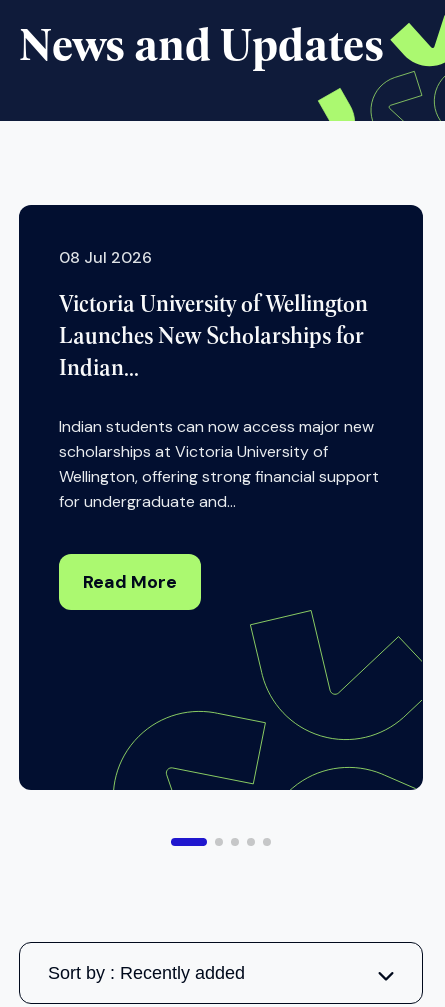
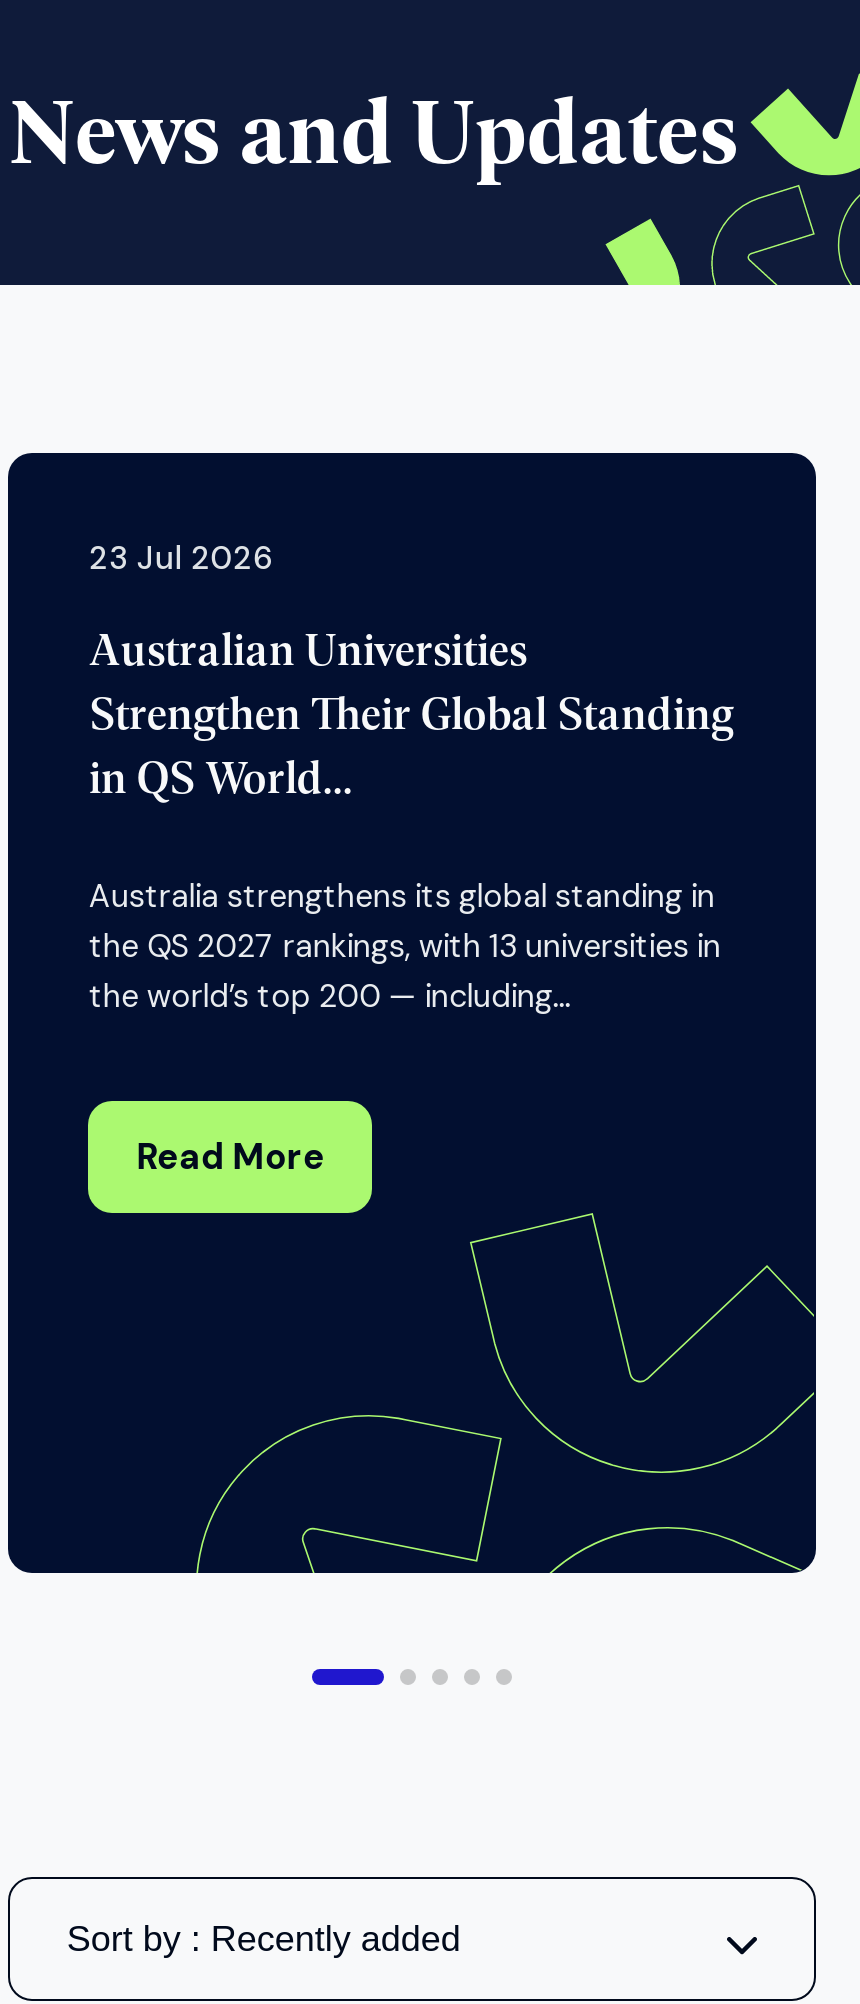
- 08 Jul 2026
+ 23 Jul 2026

- Victoria University of Wellington
- Launches New Scholarships for
- Indian...
+ Australian Universities
+ Strengthen Their Global Standing
+ in QS World...

- Indian students can now access major new
- scholarships at Victoria University of
- Wellington, offering strong financial support
- for undergraduate and...
+ Australia strengthens its global standing in
+ the QS 2027 rankings, with 13 universities in
+ the world’s top 200 — including...
